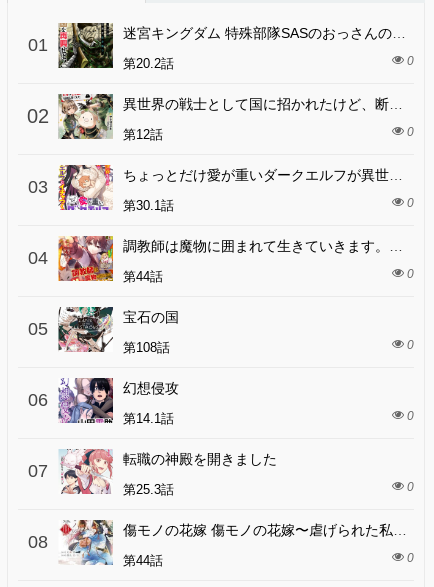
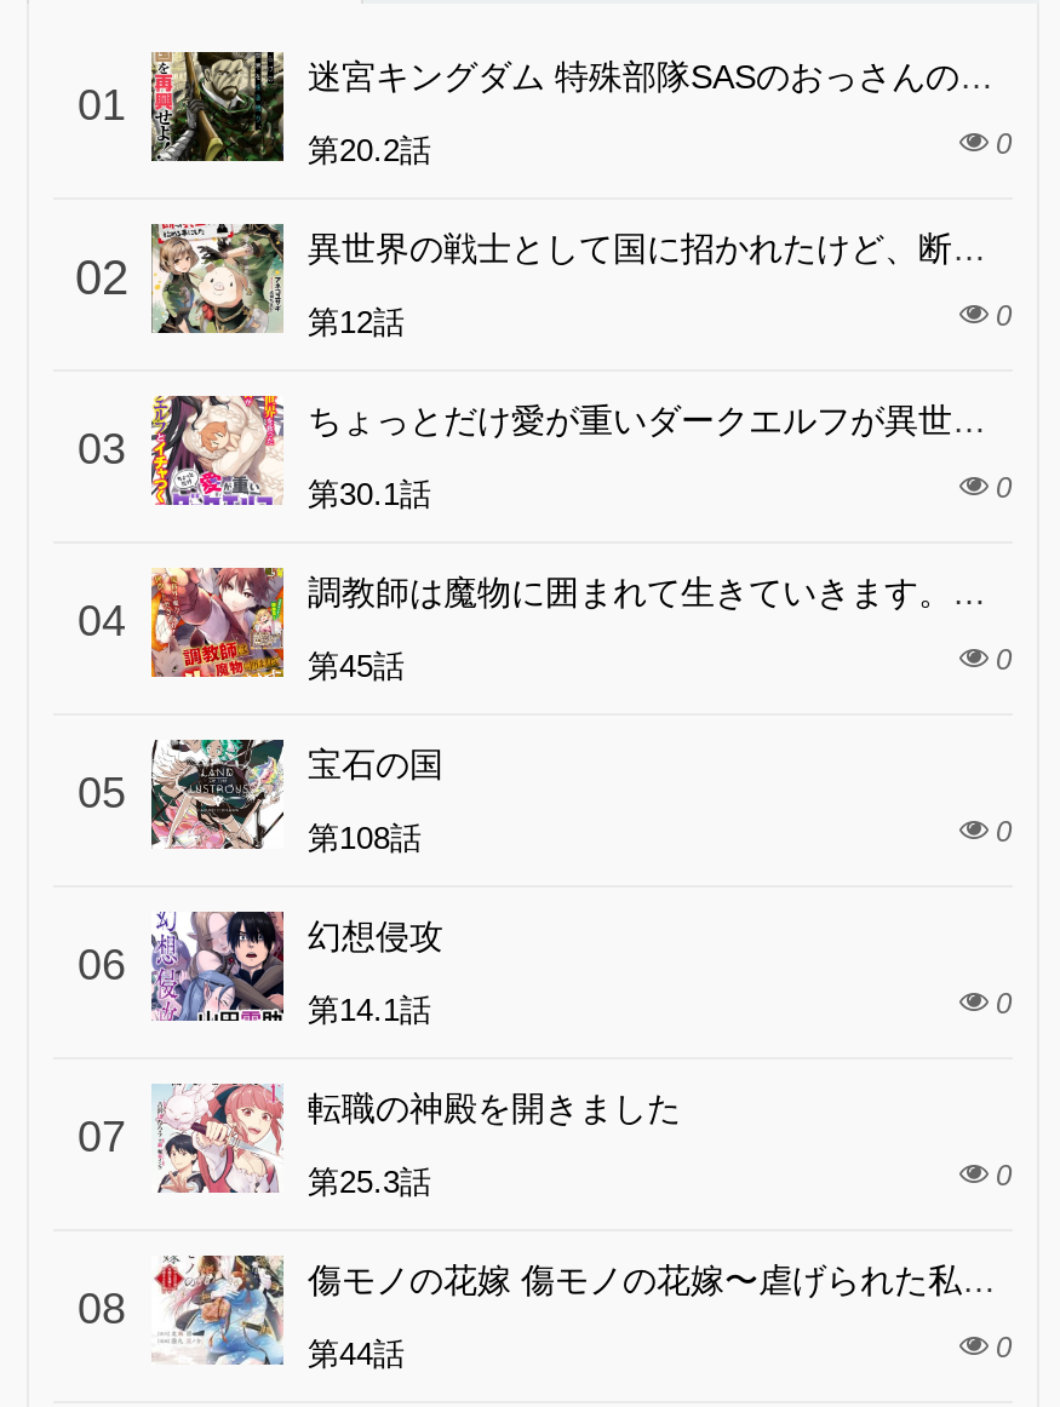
- 第44話
+ 第45話
